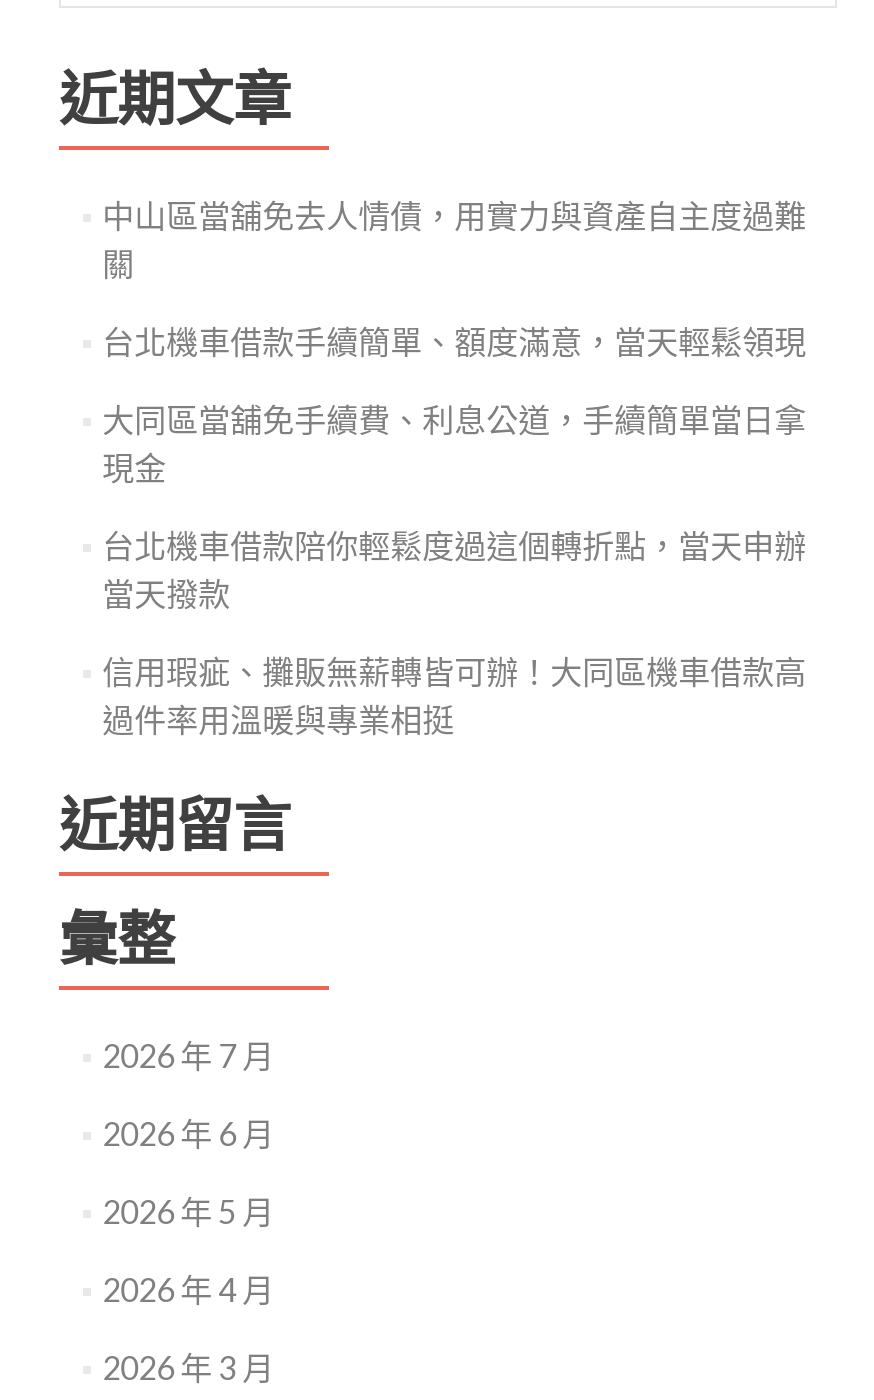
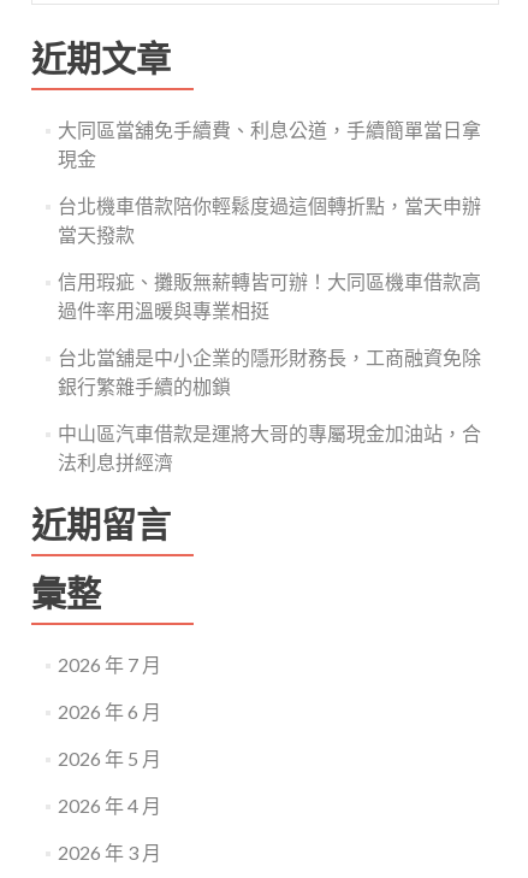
- 中山區當舖免去人情債，用實力與資產自主度過難
- 關
- 台北機車借款手續簡單、額度滿意，當天輕鬆領現

moved up: 大同區當舖免手續費、利息公道，手續簡單當日拿 | 現金 | 台北機車借款陪你輕鬆度過這個轉折點，當天申辦 | 當天撥款 | 信用瑕疵、攤販無薪轉皆可辦！大同區機車借款高 | 過件率用溫暖與專業相挺

+ 台北當舖是中小企業的隱形財務長，工商融資免除
+ 銀行繁雜手續的枷鎖
+ 中山區汽車借款是運將大哥的專屬現金加油站，合
+ 法利息拼經濟
